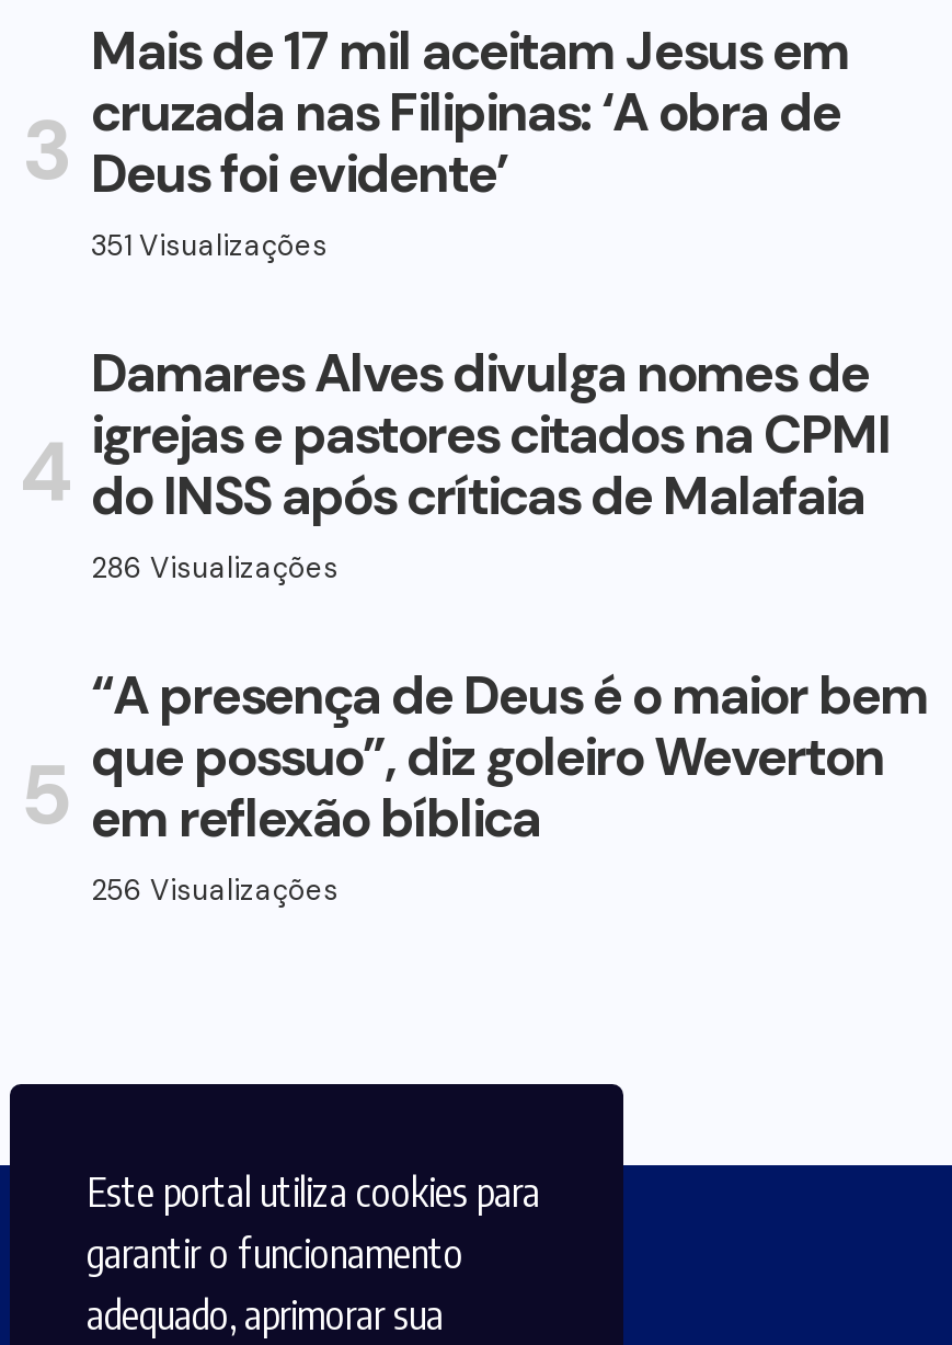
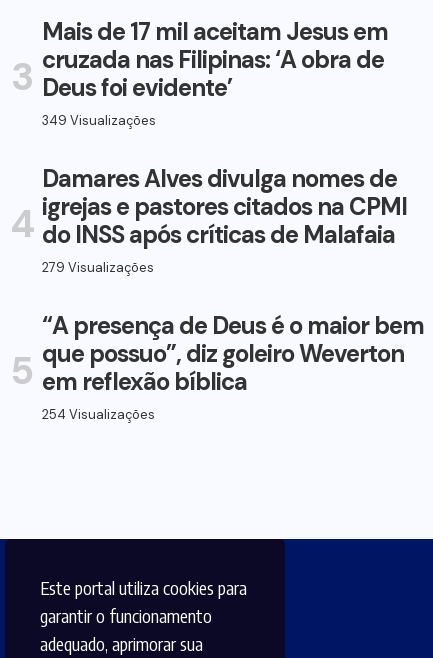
- 351 Visualizações
+ 349 Visualizações

- 286 Visualizações
+ 279 Visualizações

- 256 Visualizações
+ 254 Visualizações
